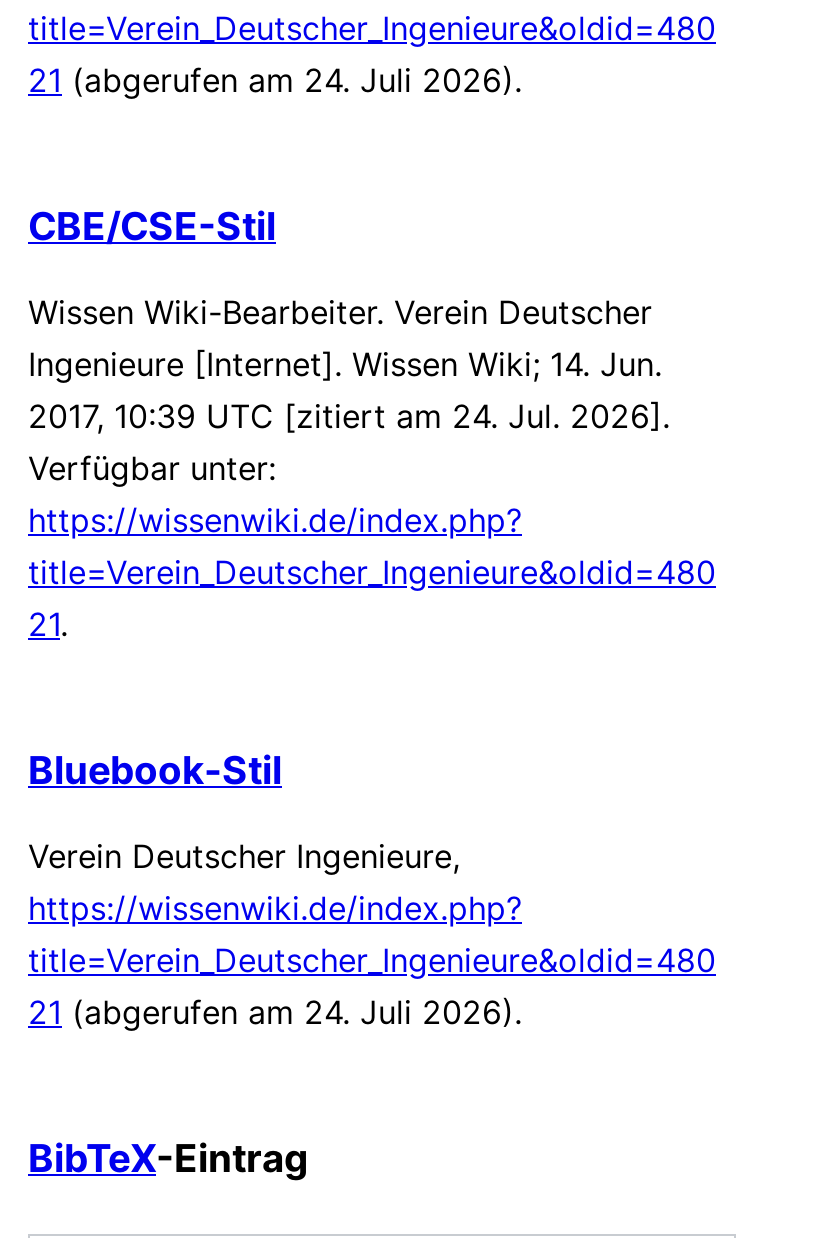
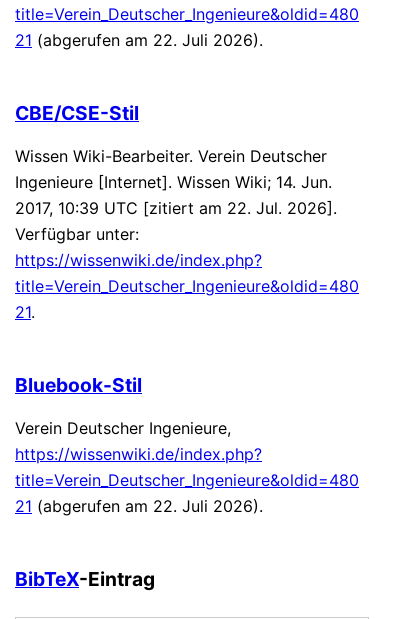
- 21 (abgerufen am 24. Juli 2026).
+ 21 (abgerufen am 22. Juli 2026).

- 2017, 10:39 UTC [zitiert am 24. Jul. 2026].
+ 2017, 10:39 UTC [zitiert am 22. Jul. 2026].

- 21 (abgerufen am 24. Juli 2026).
+ 21 (abgerufen am 22. Juli 2026).
